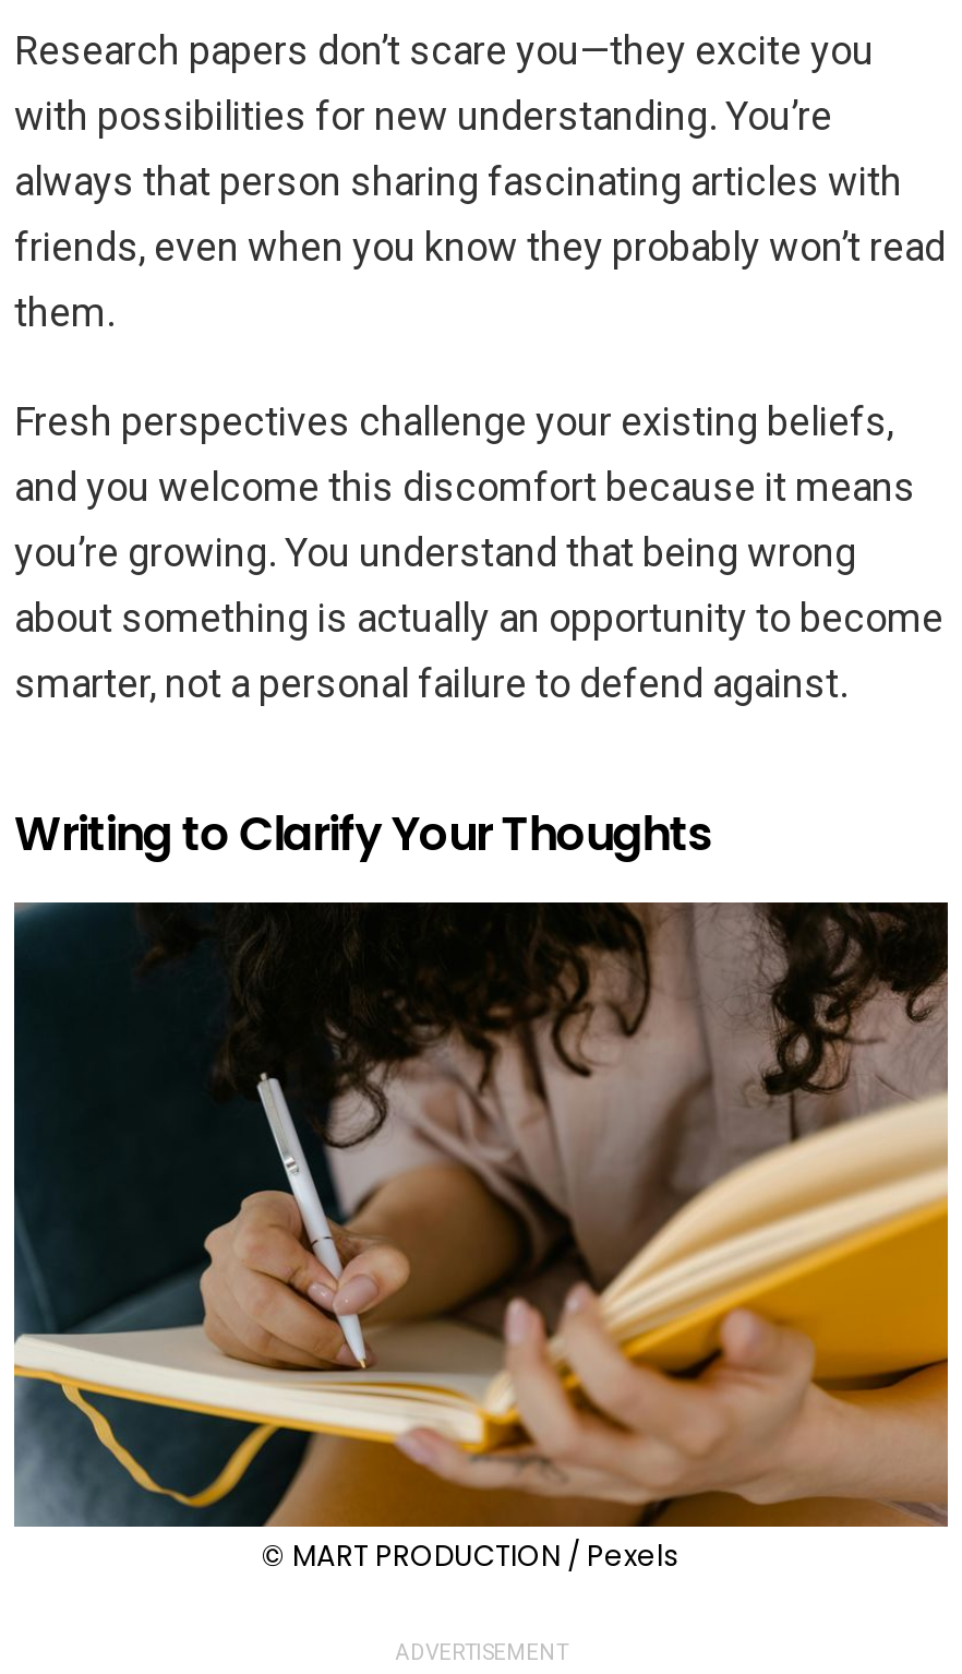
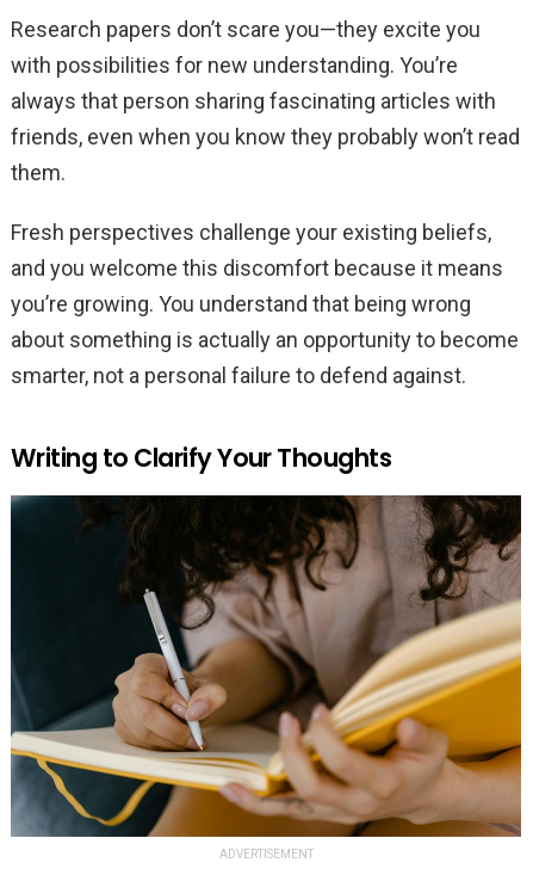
- © MART PRODUCTION / Pexels
